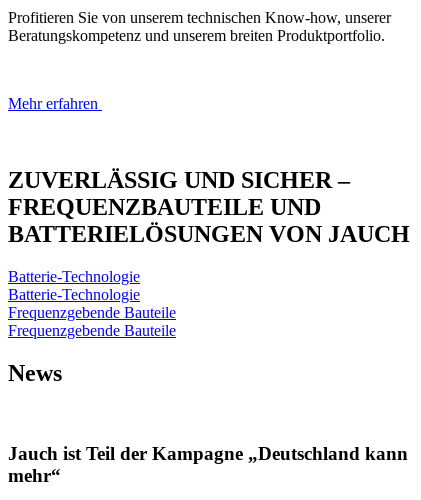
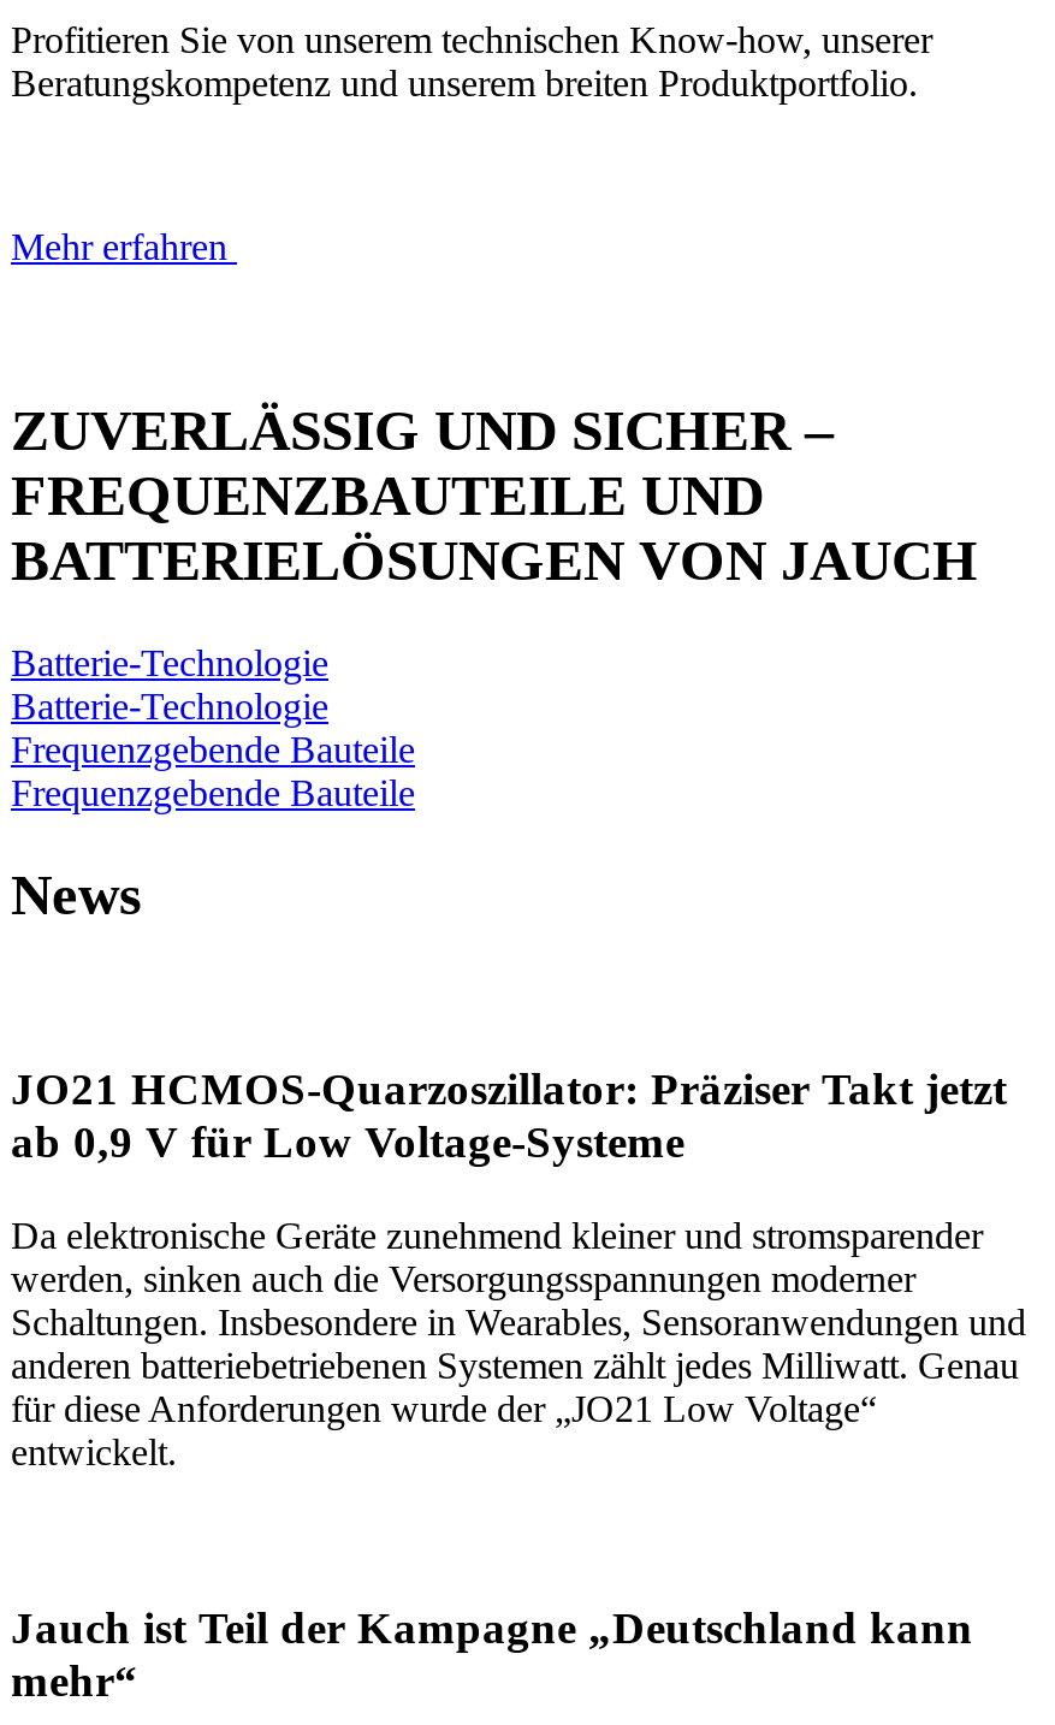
+ JO21 HCMOS-Quarzoszillator: Präziser Takt jetzt
+ ab 0,9 V für Low Voltage-Systeme
+ Da elektronische Geräte zunehmend kleiner und stromsparender
+ werden, sinken auch die Versorgungsspannungen moderner
+ Schaltungen. Insbesondere in Wearables, Sensoranwendungen und
+ anderen batteriebetriebenen Systemen zählt jedes Milliwatt. Genau
+ für diese Anforderungen wurde der „JO21 Low Voltage“
+ entwickelt.
